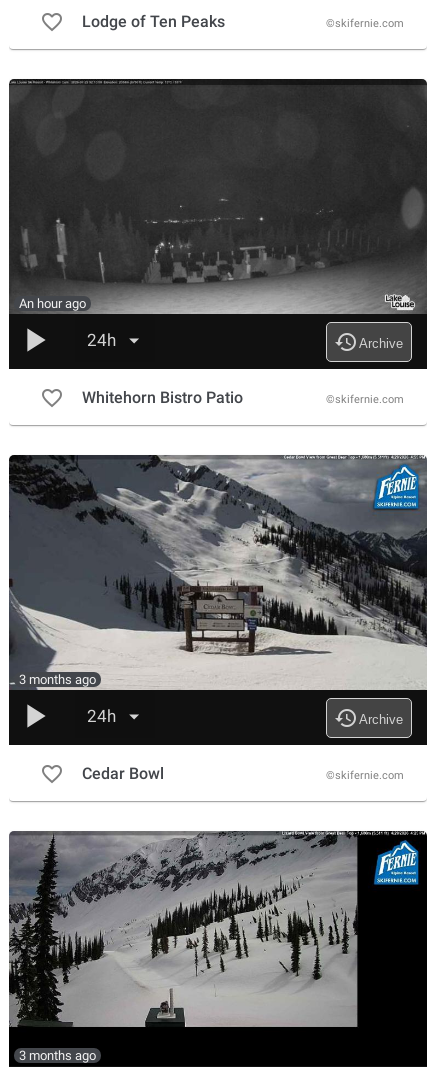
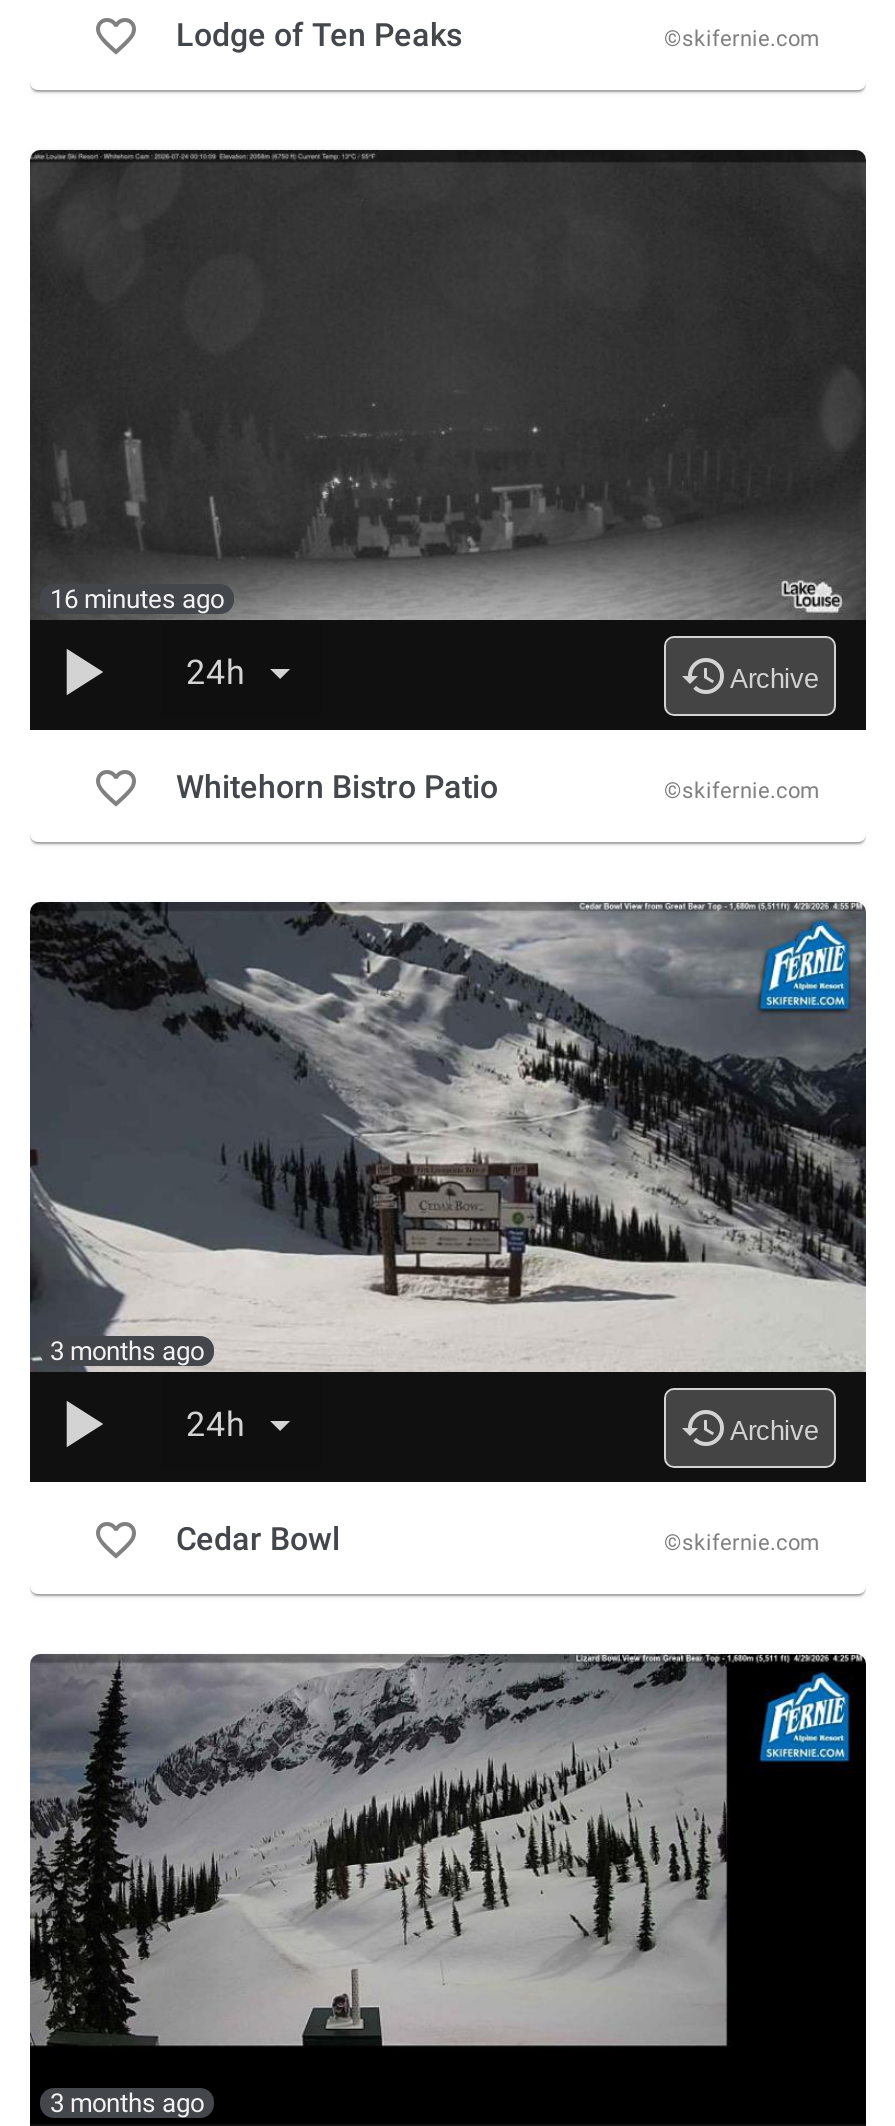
- An hour ago
+ 16 minutes ago
